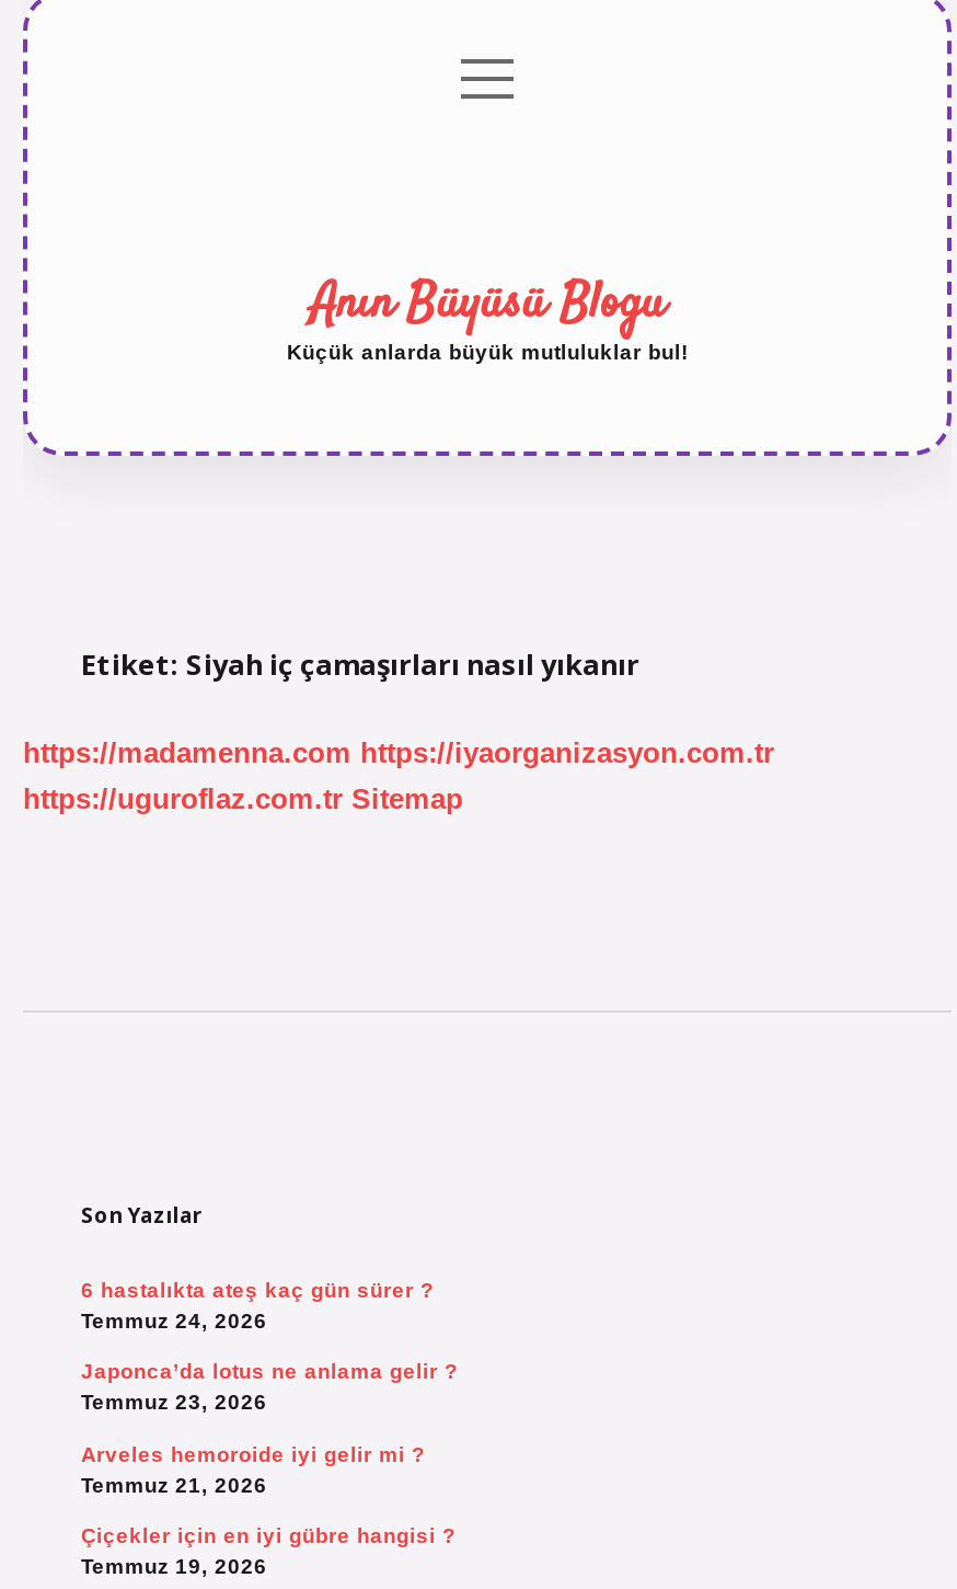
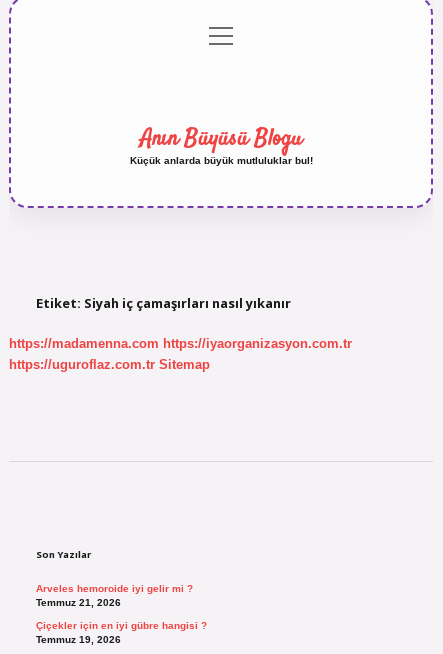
- 6 hastalıkta ateş kaç gün sürer ?
- Temmuz 24, 2026
- Japonca’da lotus ne anlama gelir ?
- Temmuz 23, 2026
